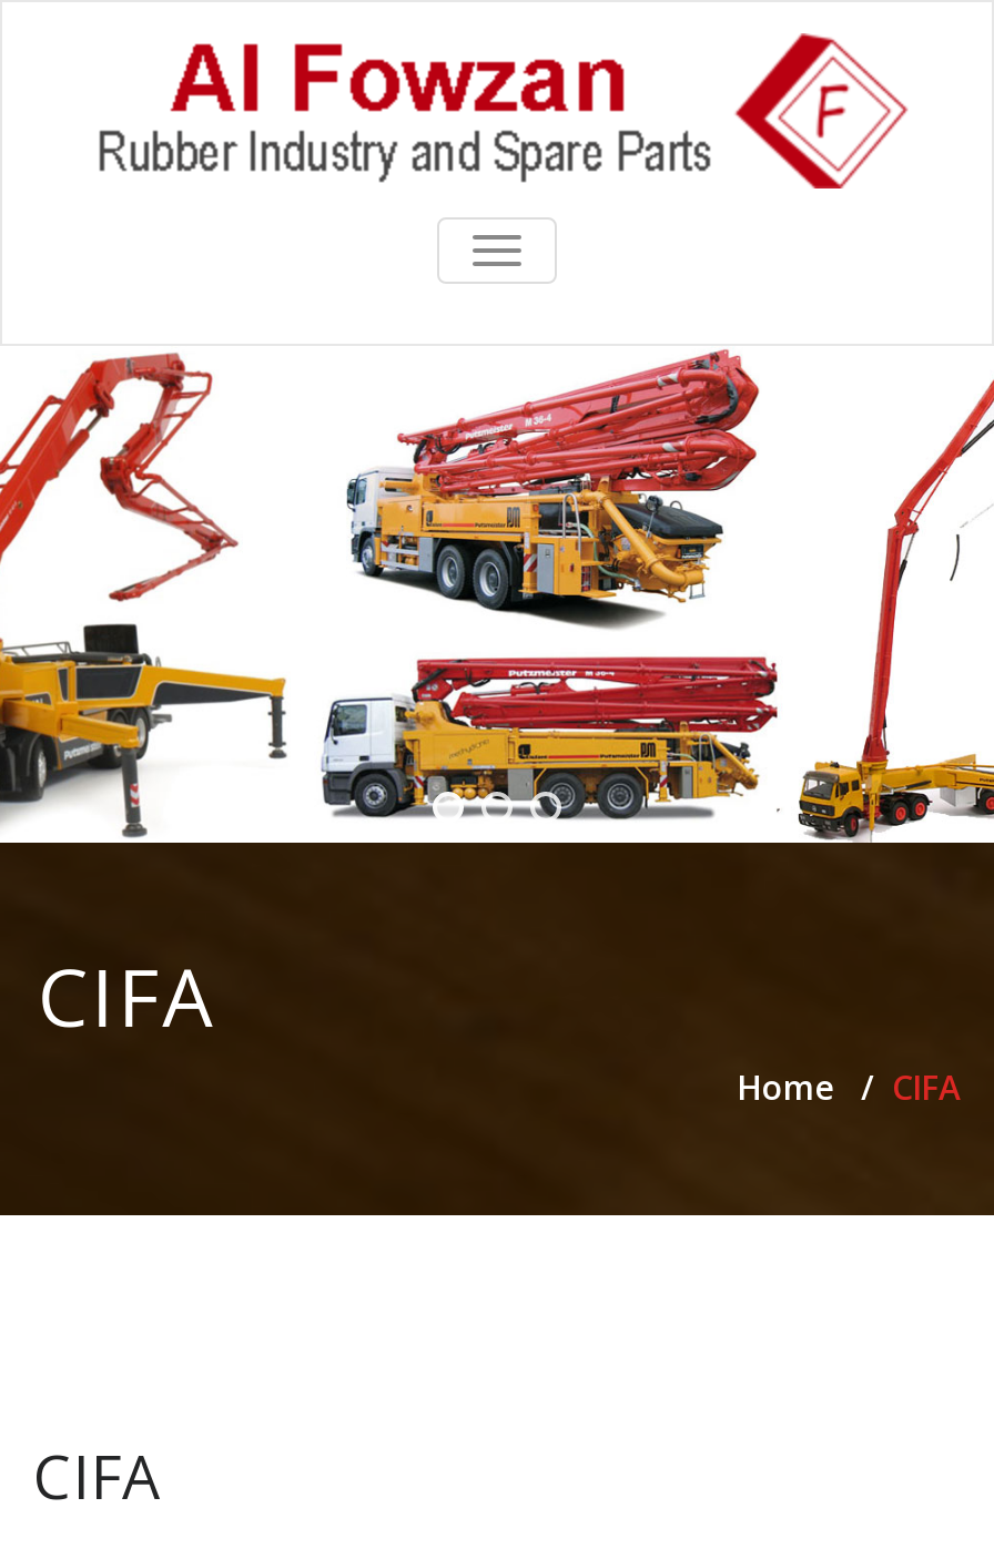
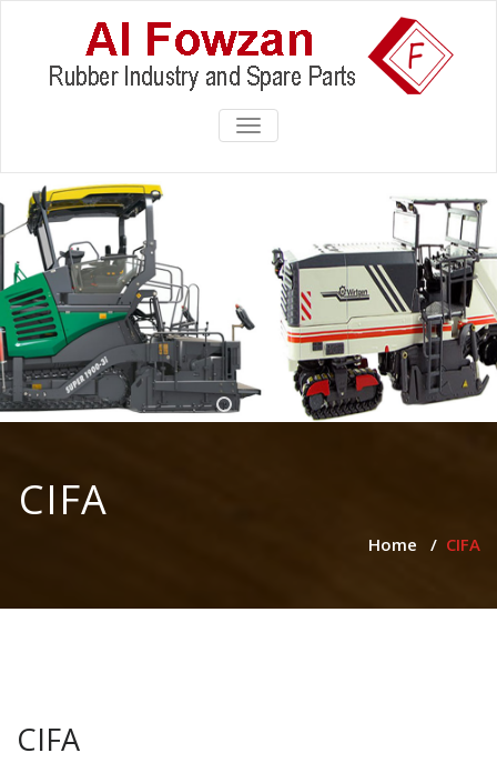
- [image]
+ [image]
